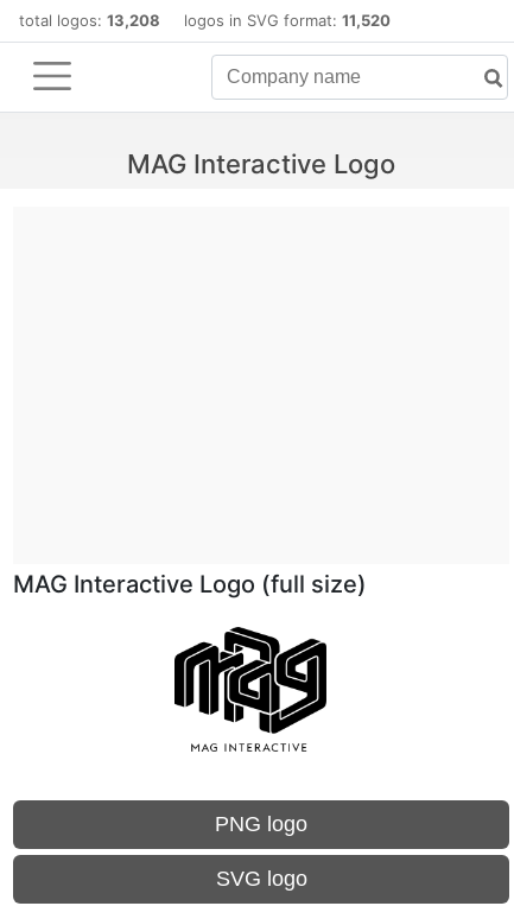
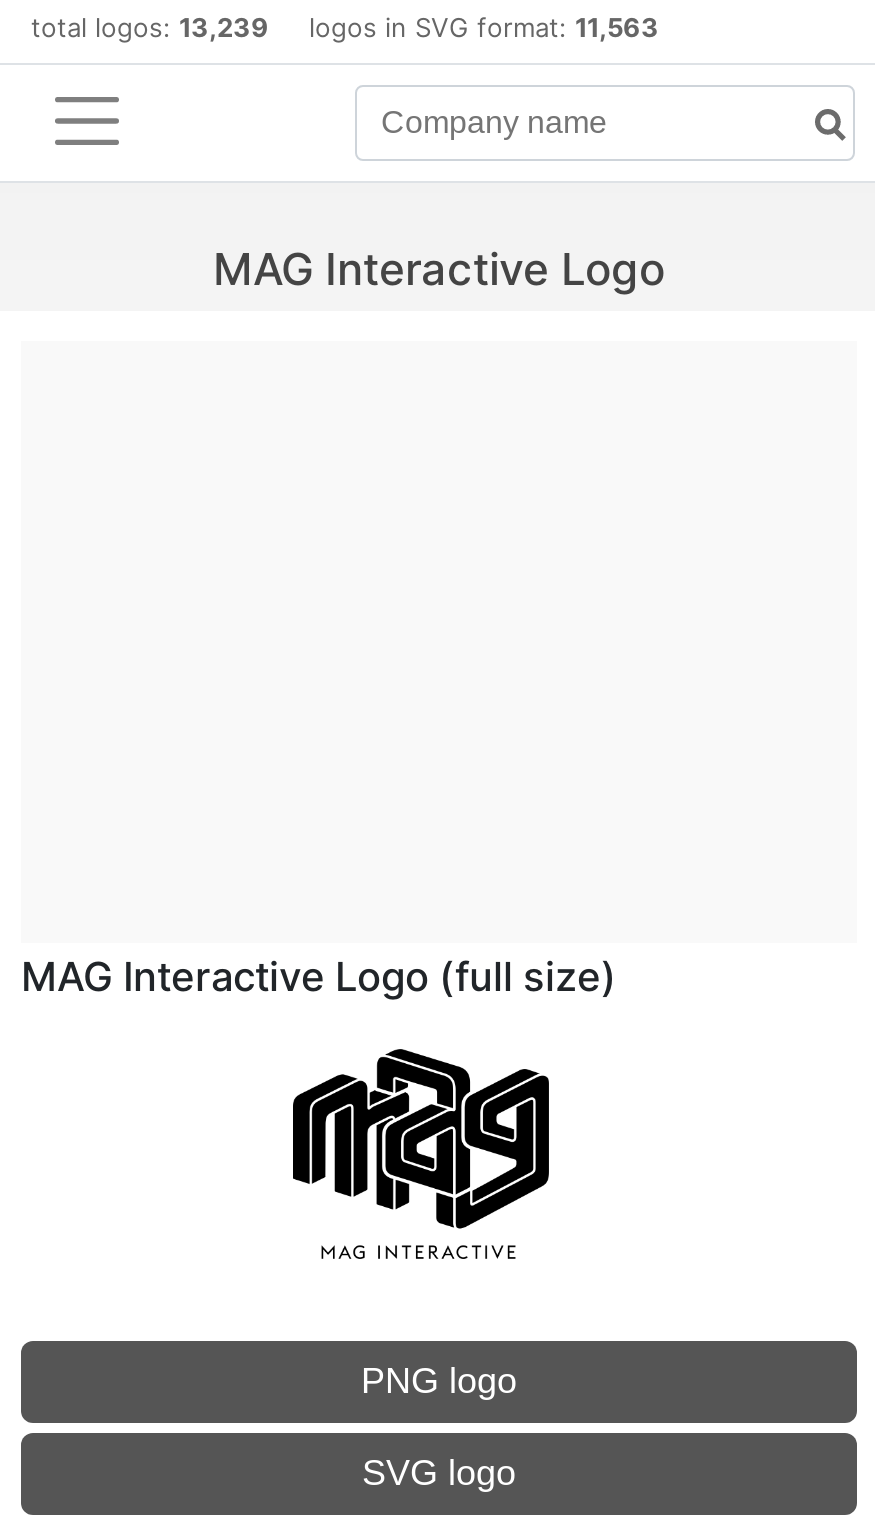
- total logos: 13,208 logos in SVG format: 11,520
+ total logos: 13,239 logos in SVG format: 11,563
